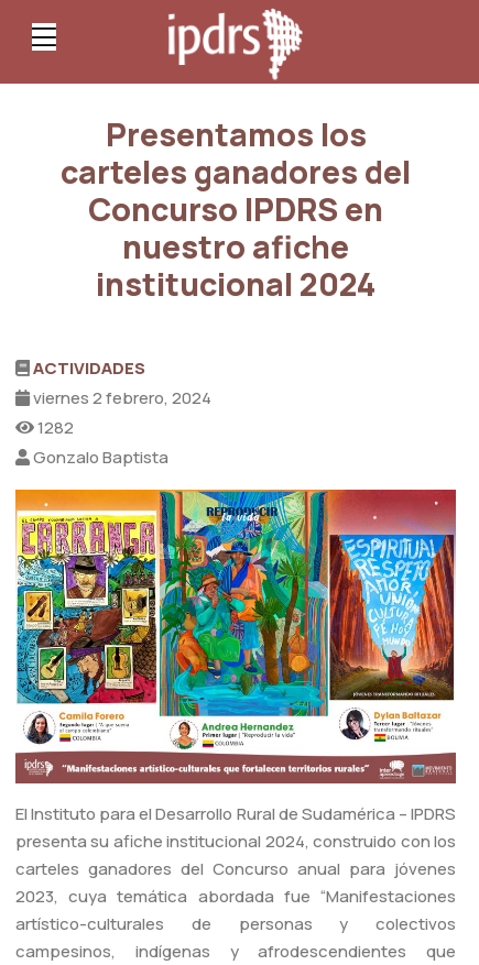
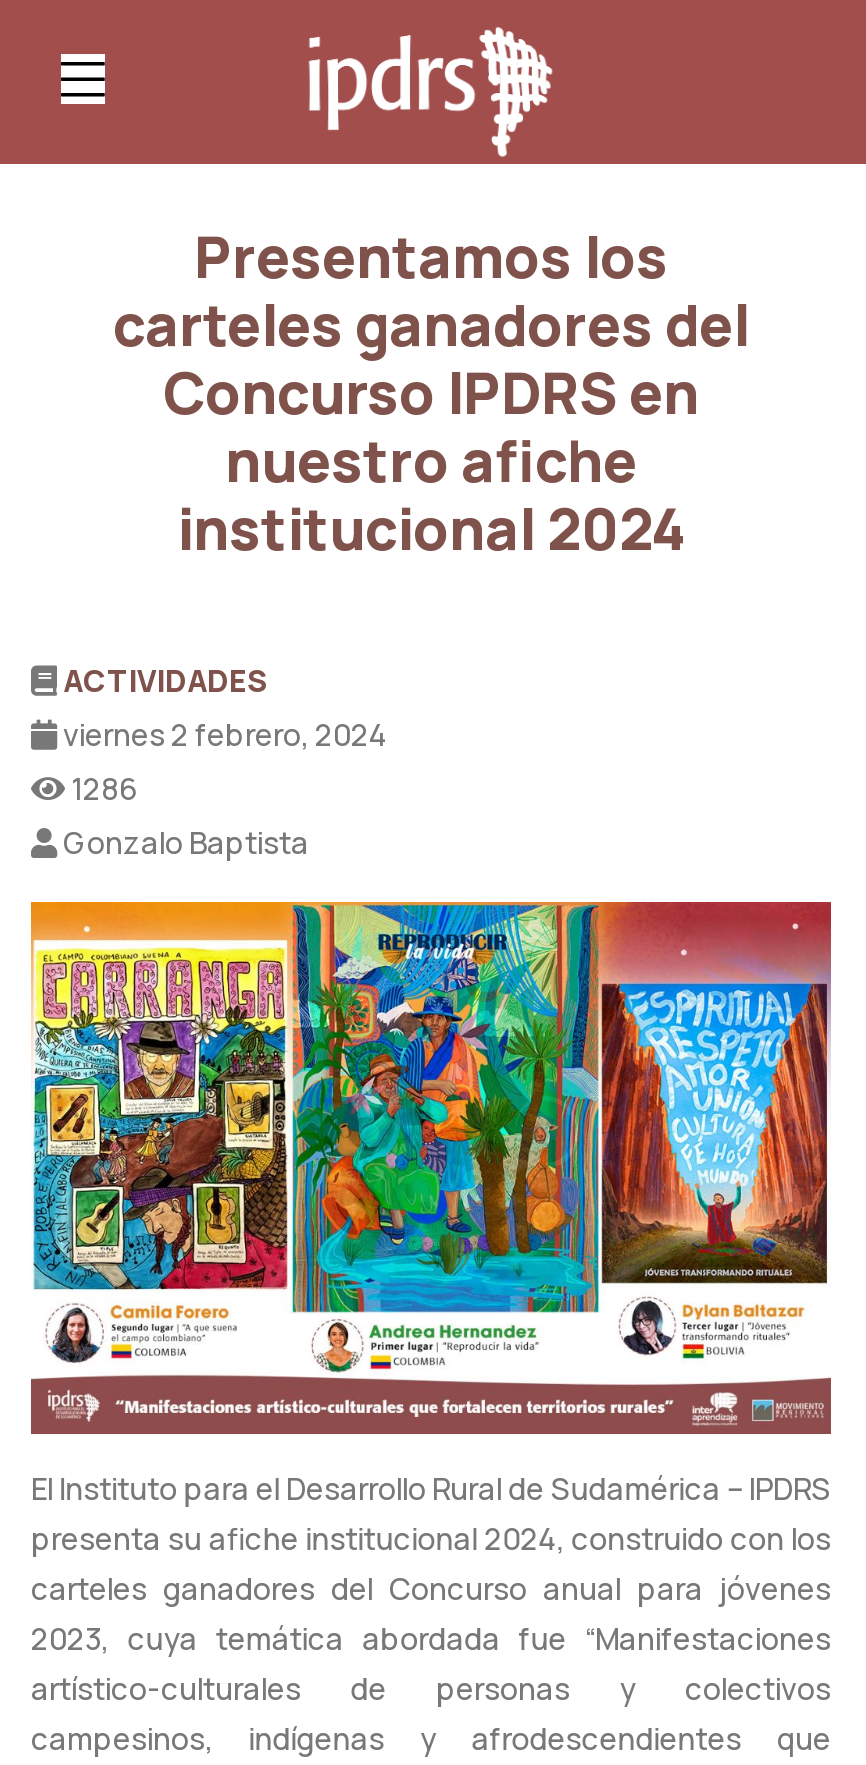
- 1282
+ 1286
